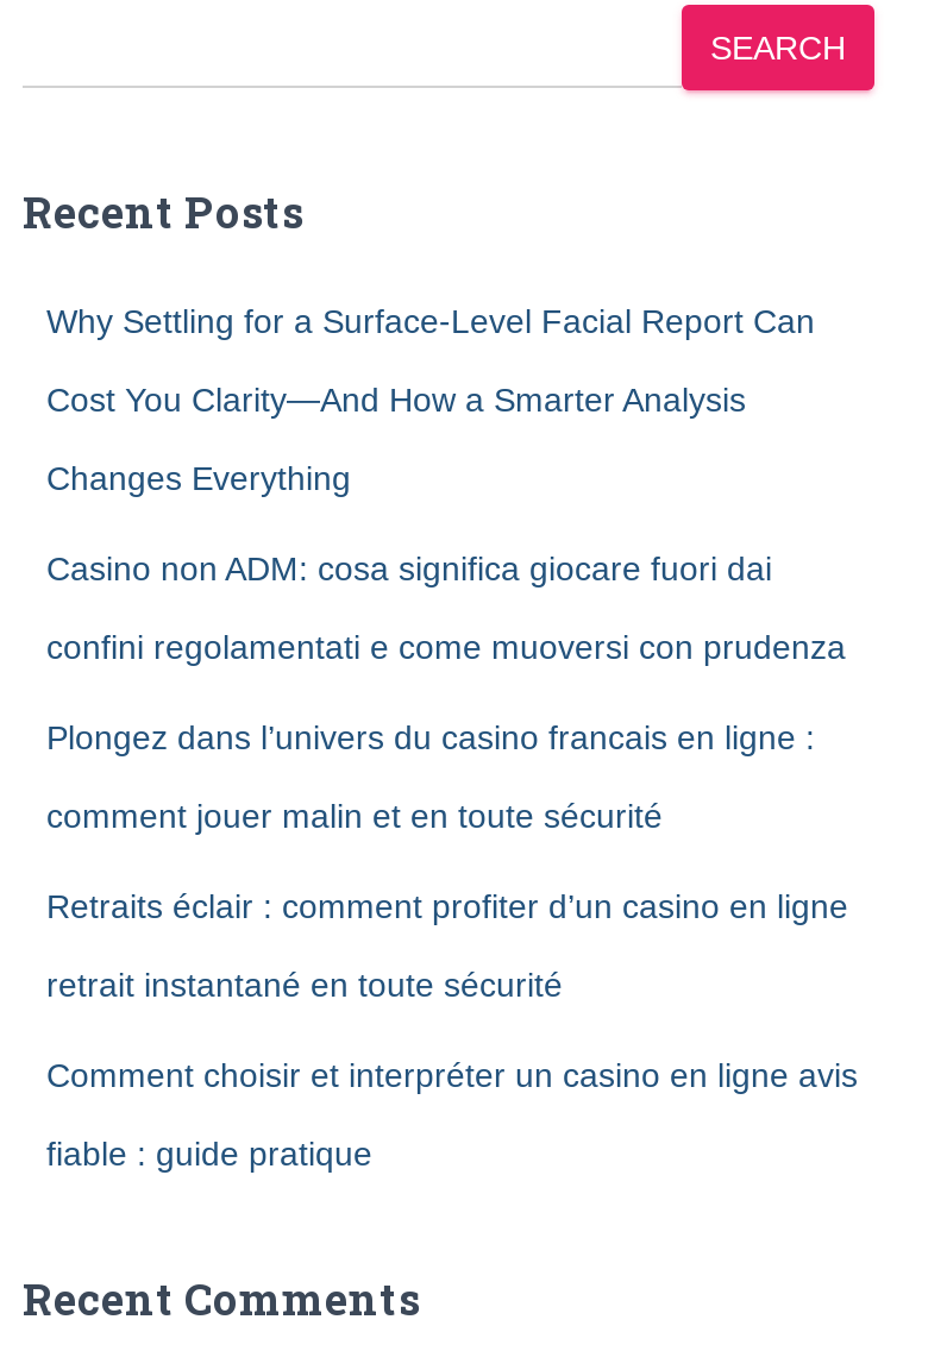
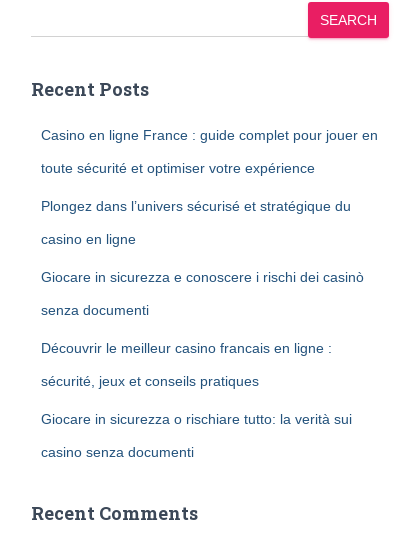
- Why Settling for a Surface-Level Facial Report Can
- Cost You Clarity—And How a Smarter Analysis
- Changes Everything
- Casino non ADM: cosa significa giocare fuori dai
- confini regolamentati e come muoversi con prudenza
- Plongez dans l’univers du casino francais en ligne :
- comment jouer malin et en toute sécurité
- Retraits éclair : comment profiter d’un casino en ligne
- retrait instantané en toute sécurité
- Comment choisir et interpréter un casino en ligne avis
- fiable : guide pratique
+ Casino en ligne France : guide complet pour jouer en
+ toute sécurité et optimiser votre expérience
+ Plongez dans l’univers sécurisé et stratégique du
+ casino en ligne
+ Giocare in sicurezza e conoscere i rischi dei casinò
+ senza documenti
+ Découvrir le meilleur casino francais en ligne :
+ sécurité, jeux et conseils pratiques
+ Giocare in sicurezza o rischiare tutto: la verità sui
+ casino senza documenti
